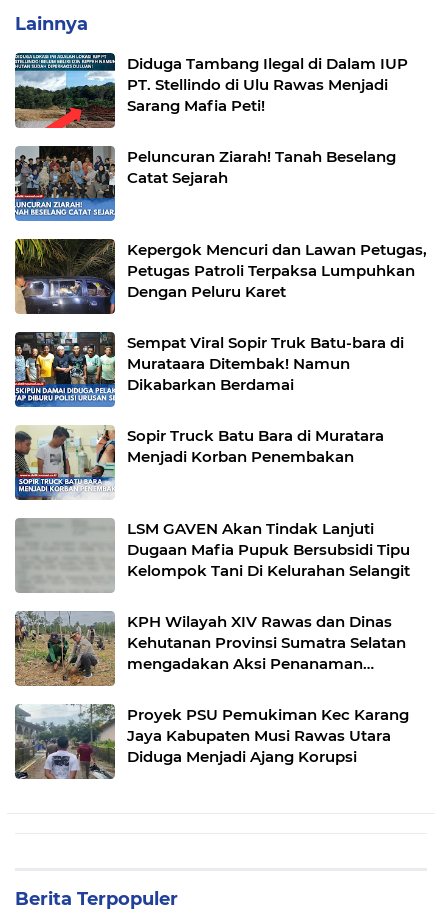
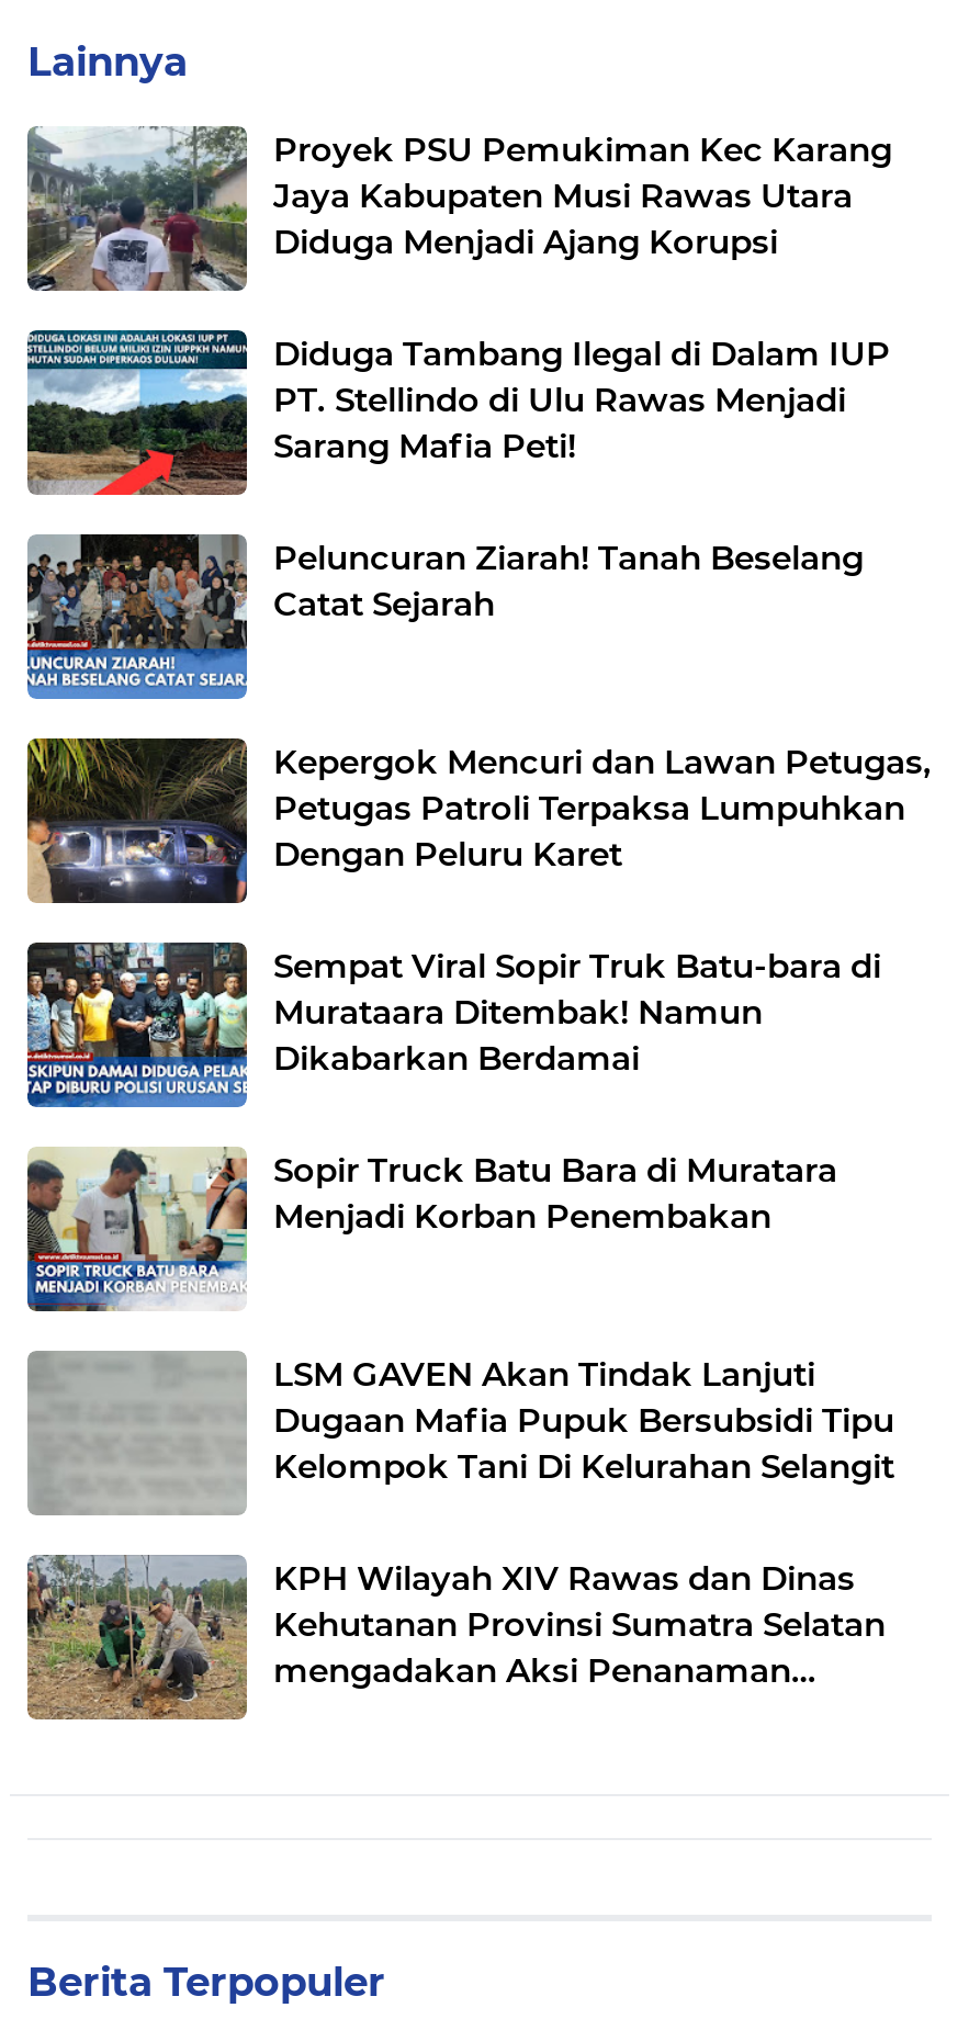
moved down: [image] | Diduga Tambang Ilegal di Dalam IUP | PT. Stellindo di Ulu Rawas Menjadi | ... | Kehutanan Provinsi Sumatra Selatan | mengadakan Aksi Penanaman

moved up: [image] | Proyek PSU Pemukiman Kec Karang | Jaya Kabupaten Musi Rawas Utara | Diduga Menjadi Ajang Korupsi
